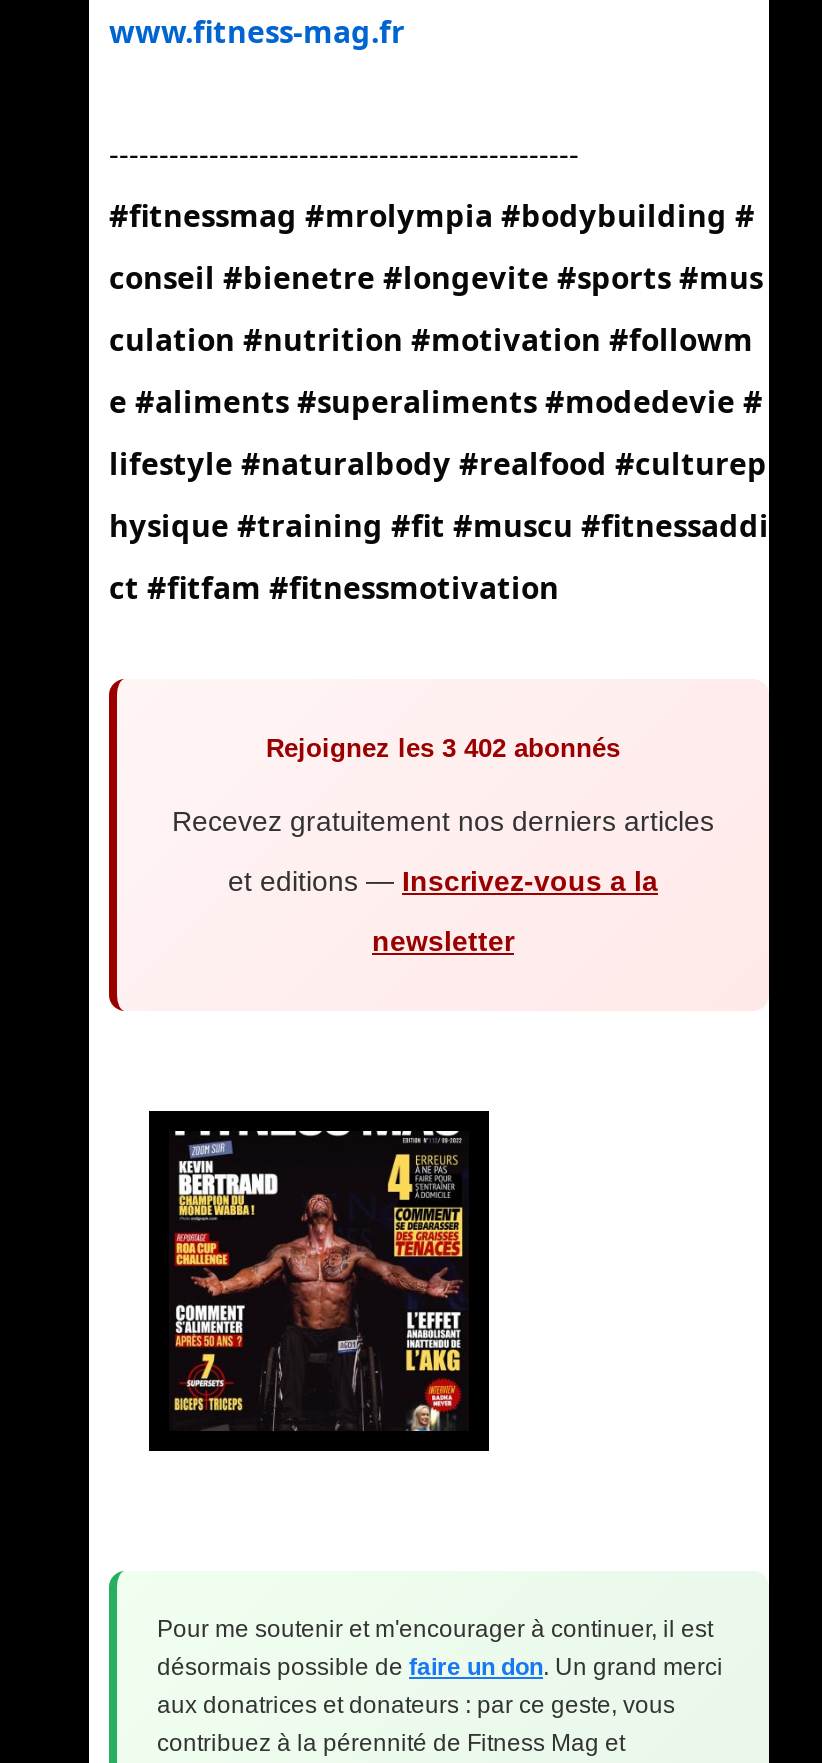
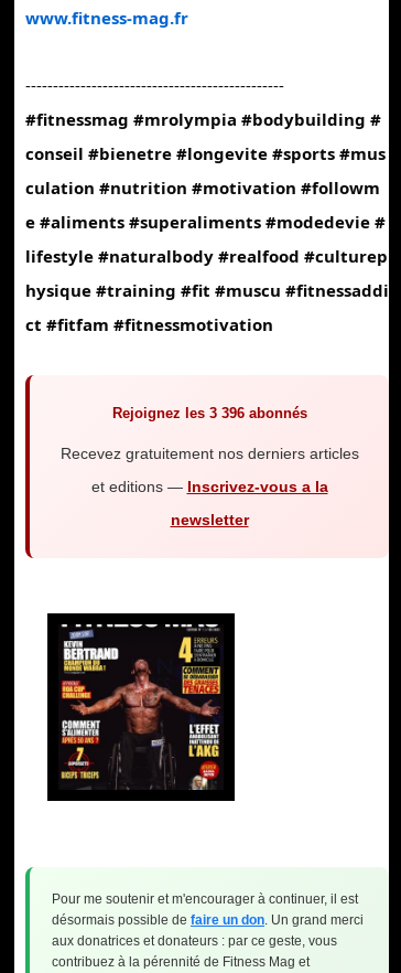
- Rejoignez les 3 402 abonnés
+ Rejoignez les 3 396 abonnés
